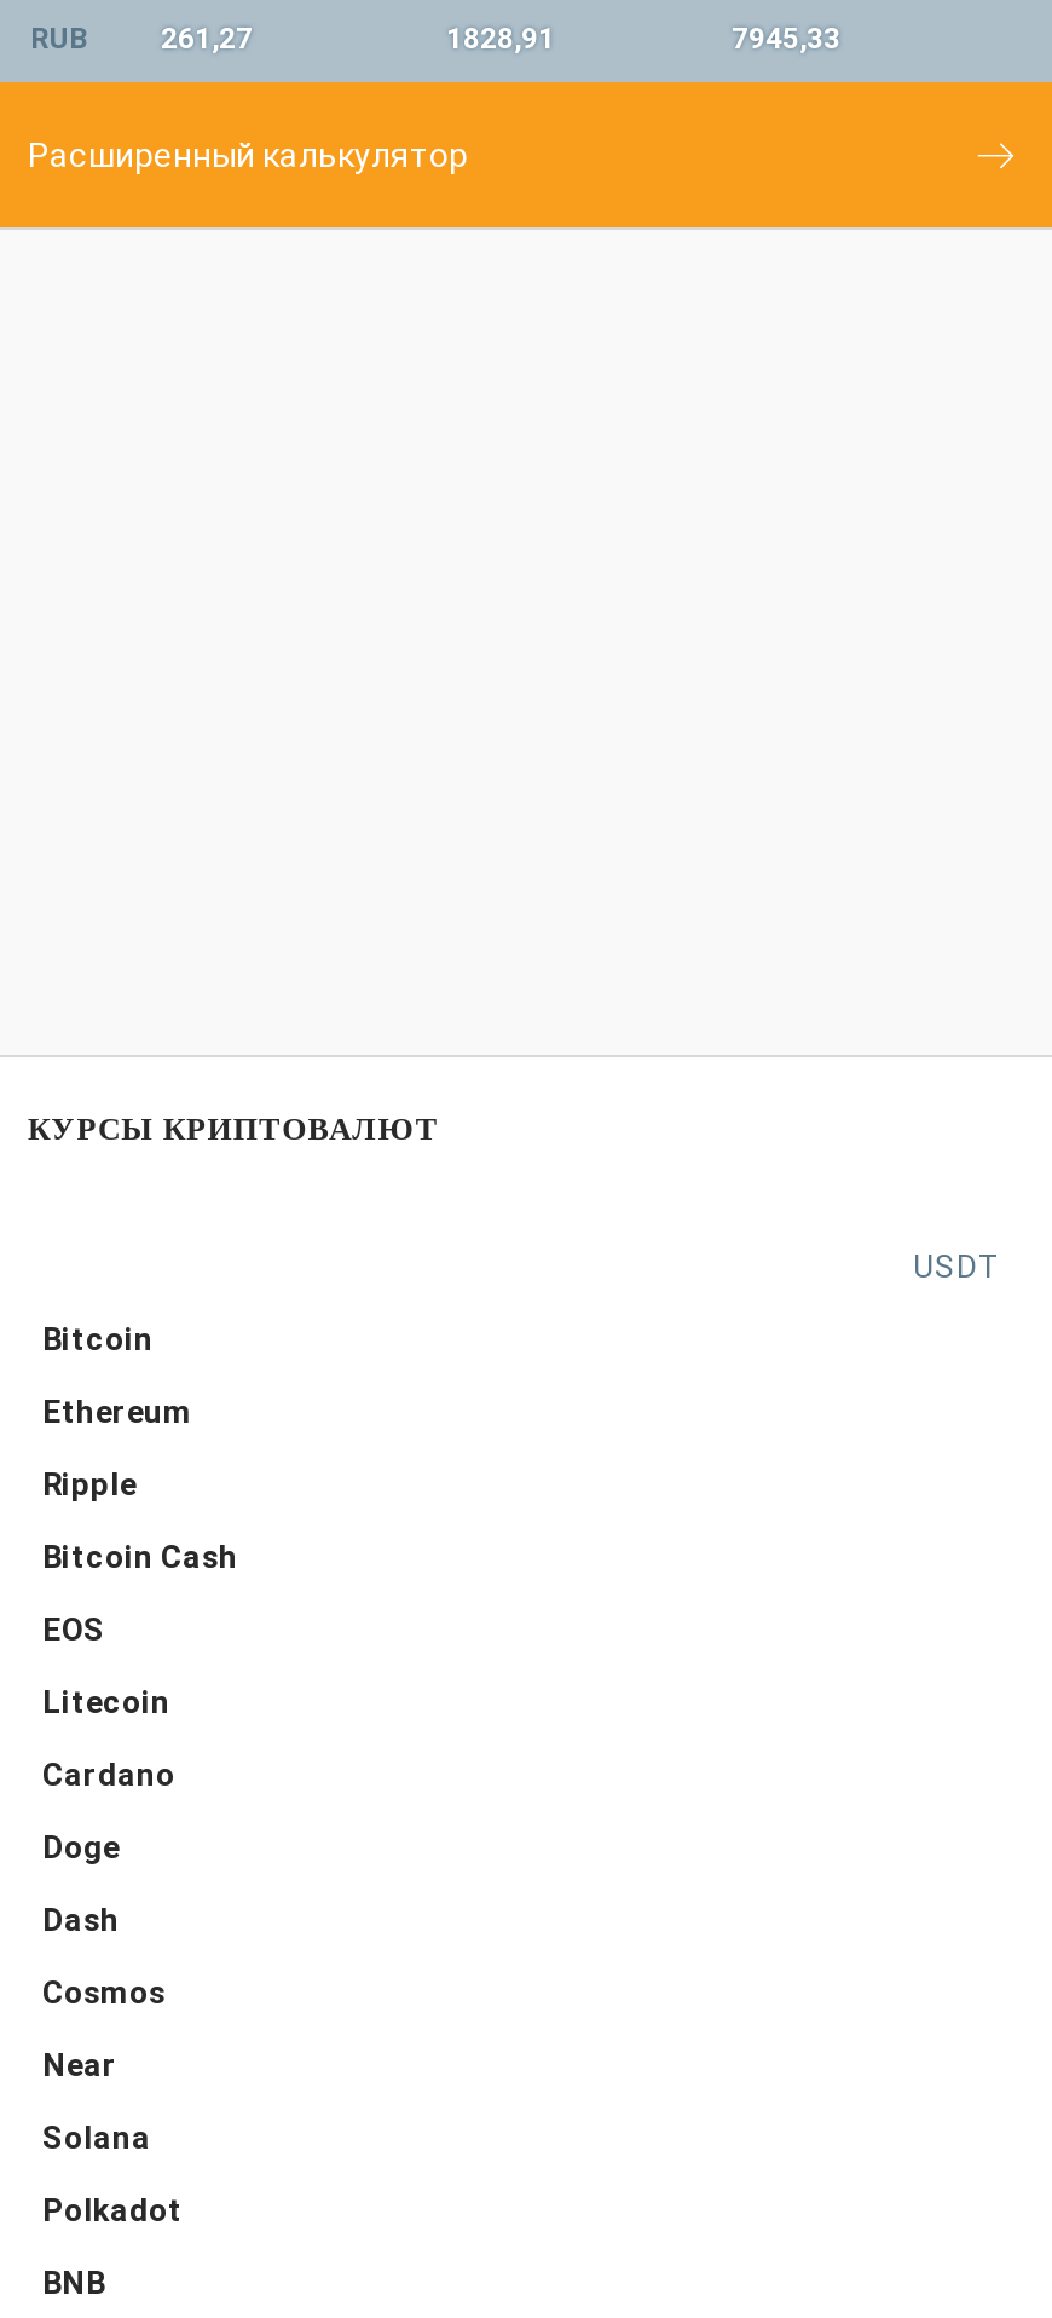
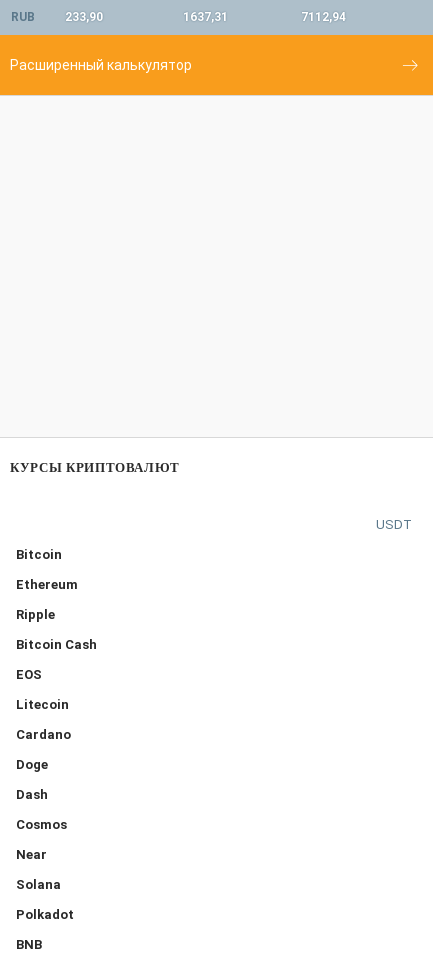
- 261,27
+ 233,90

- 1828,91
+ 1637,31

- 7945,33
+ 7112,94
